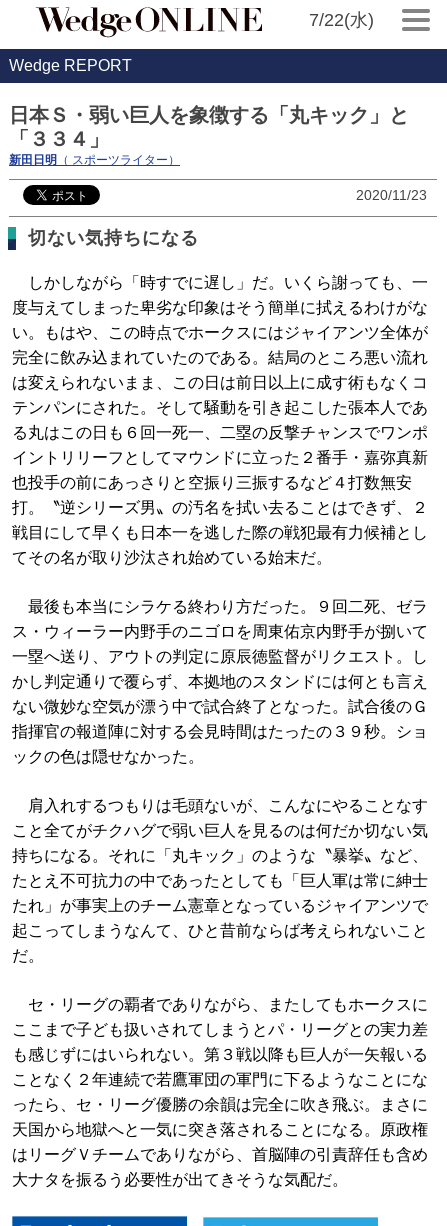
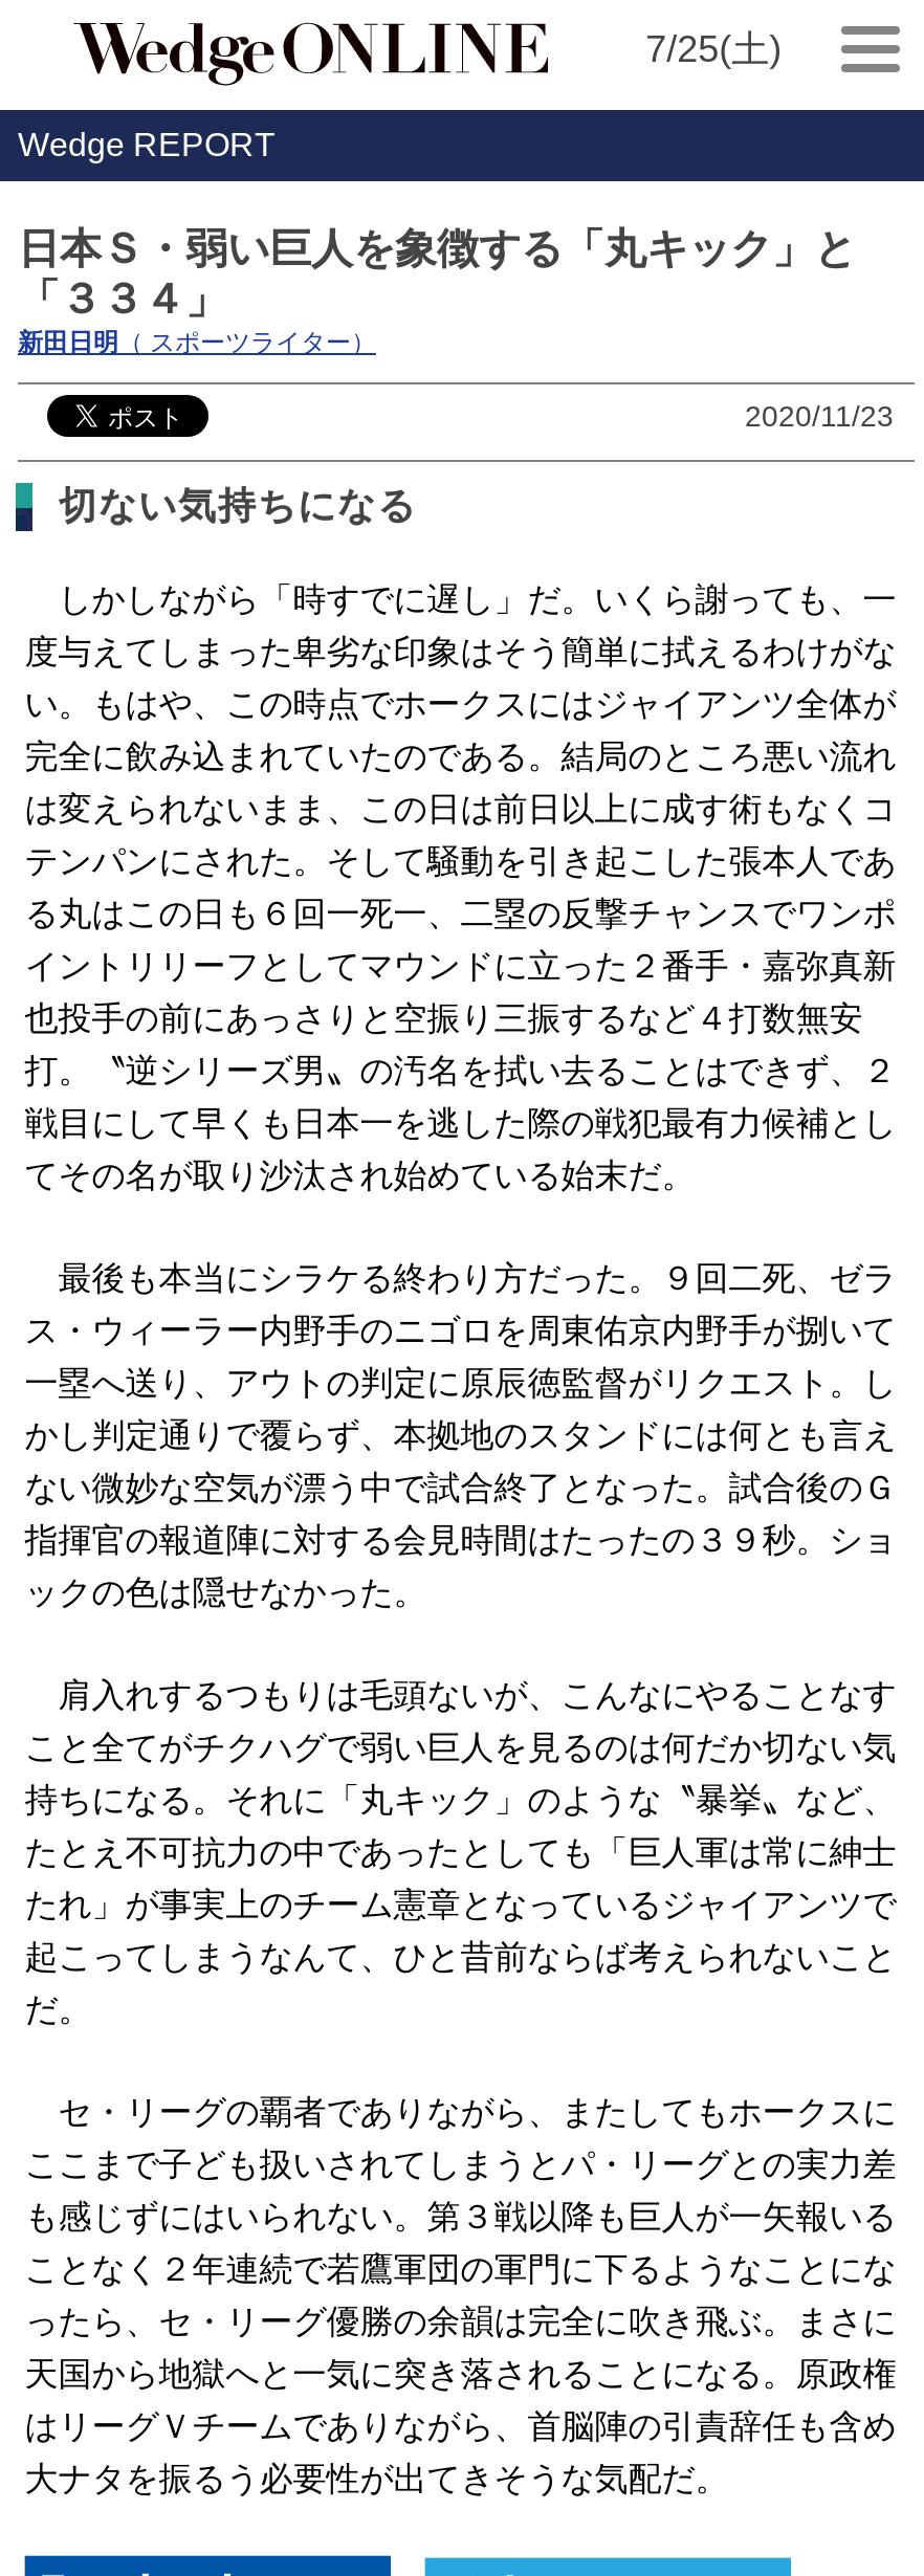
- 7/22(水)
+ 7/25(土)
